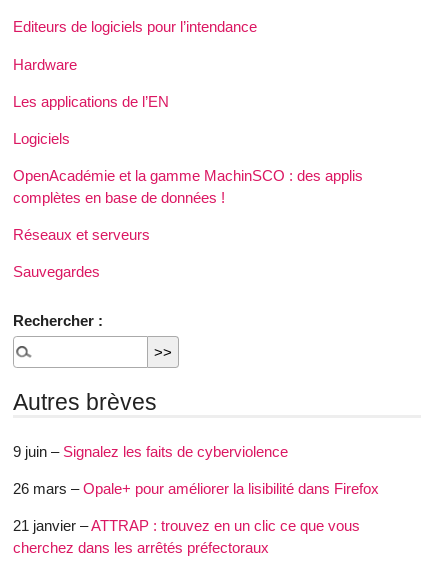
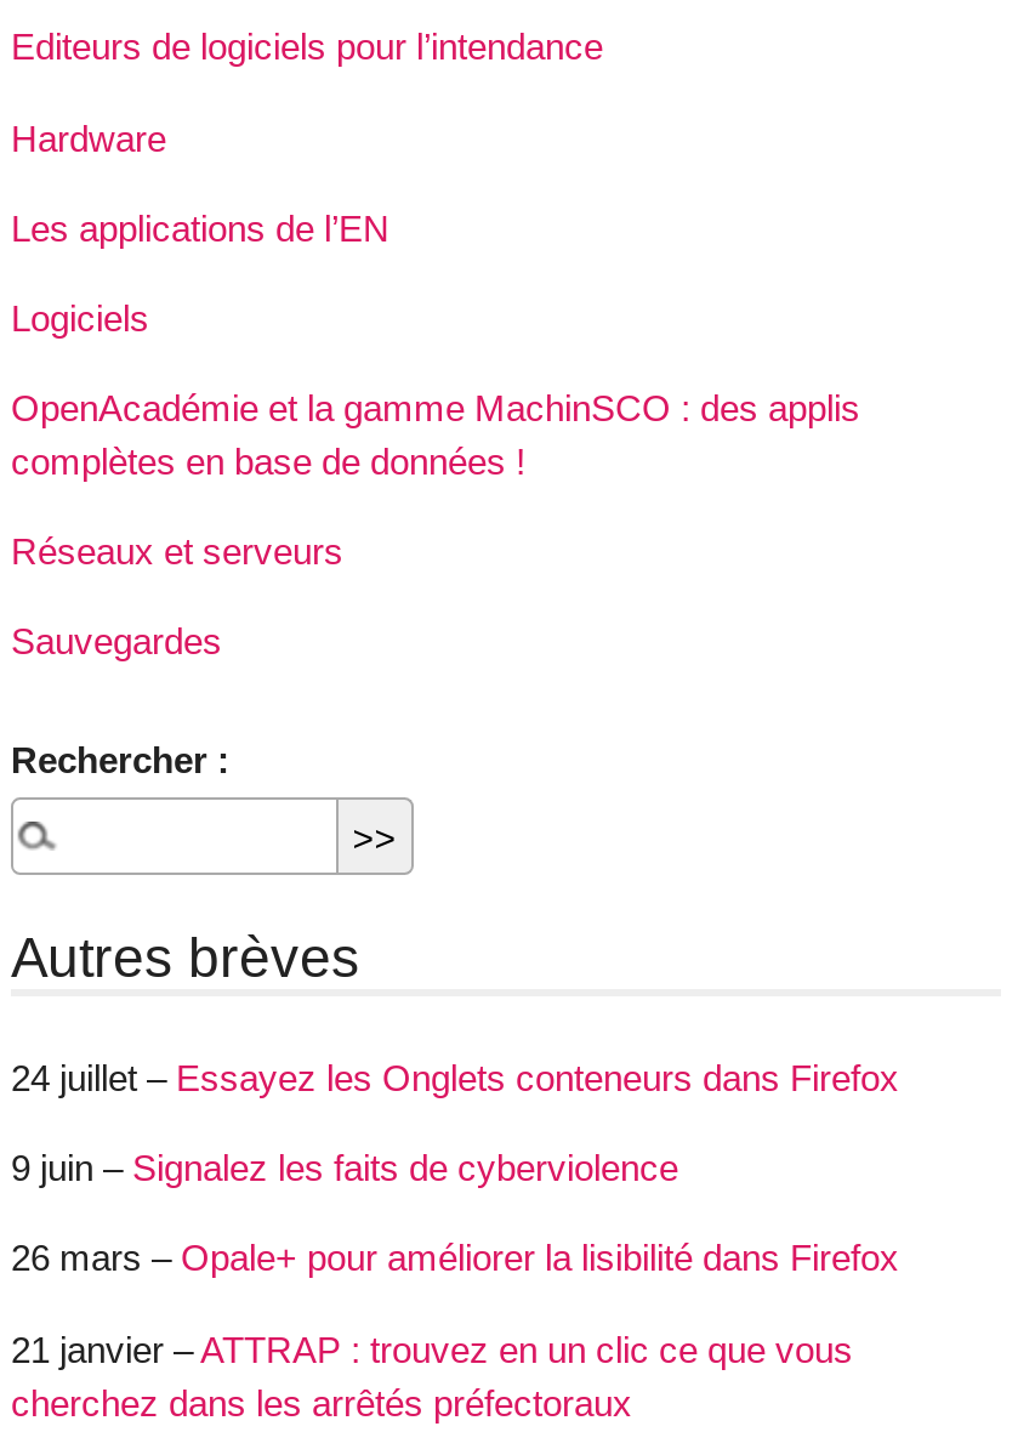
+ 24 juillet – Essayez les Onglets conteneurs dans Firefox
